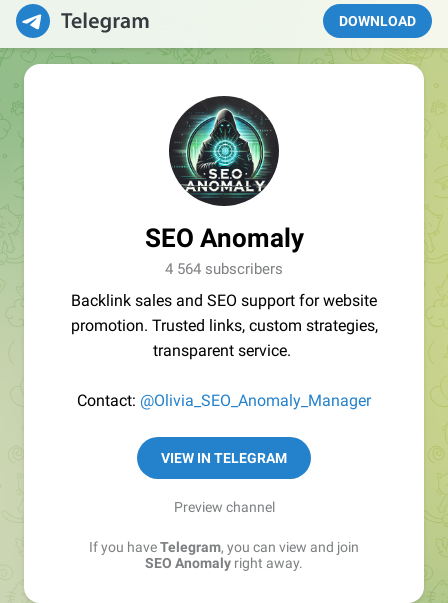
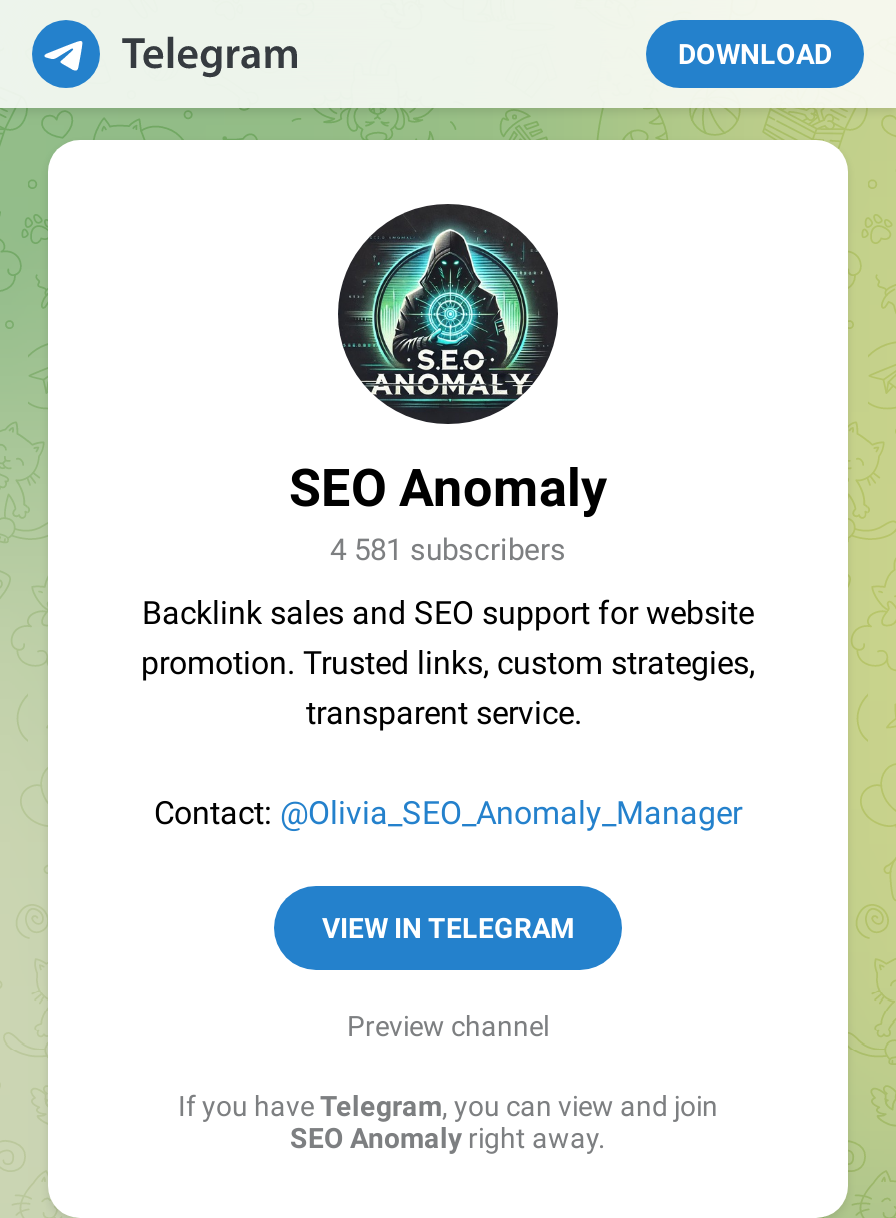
- 4 564 subscribers
+ 4 581 subscribers
